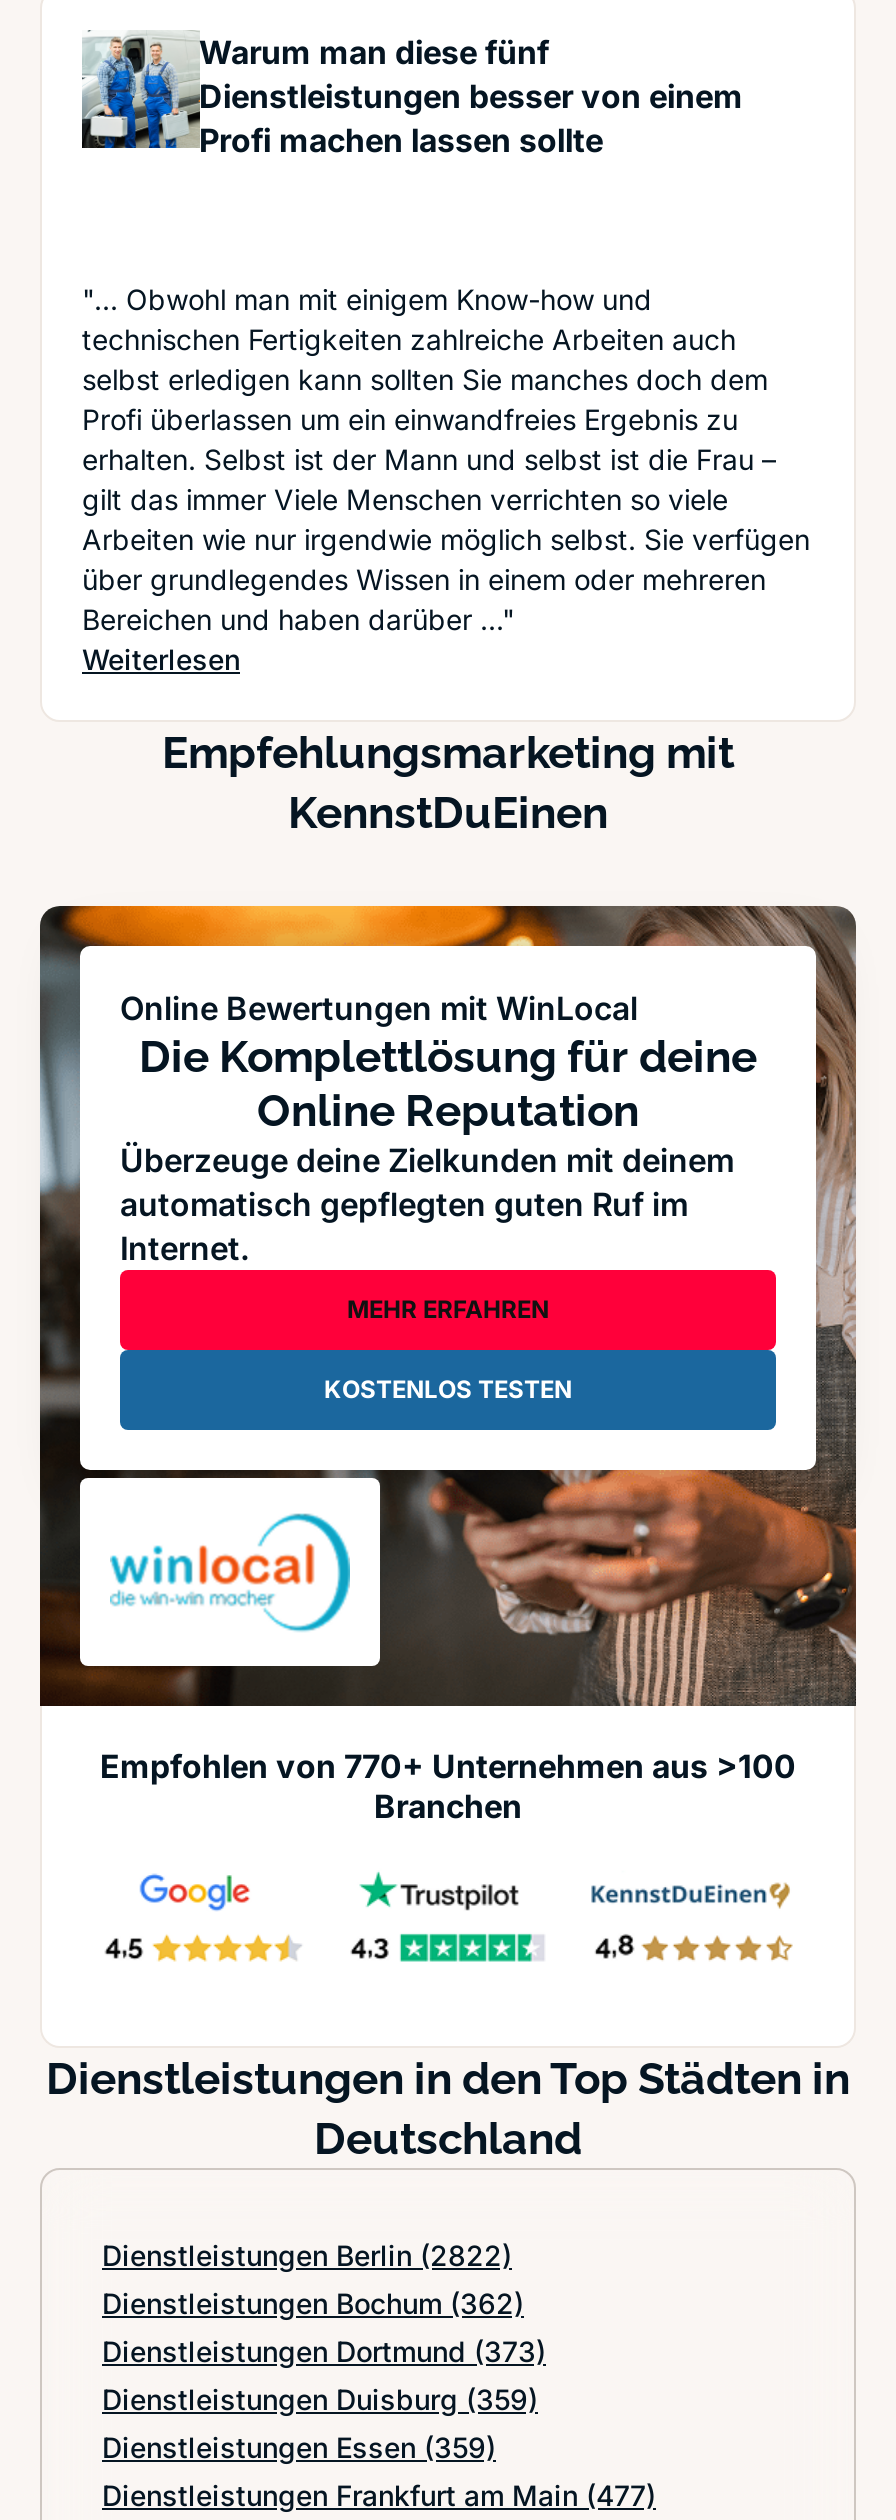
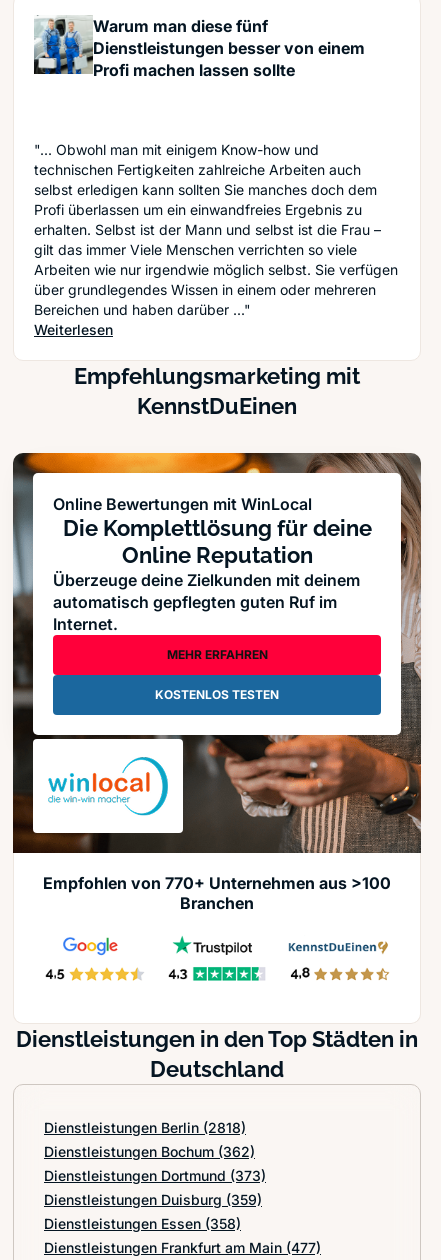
- Dienstleistungen Berlin (2822)
+ Dienstleistungen Berlin (2818)

- Dienstleistungen Essen (359)
+ Dienstleistungen Essen (358)
